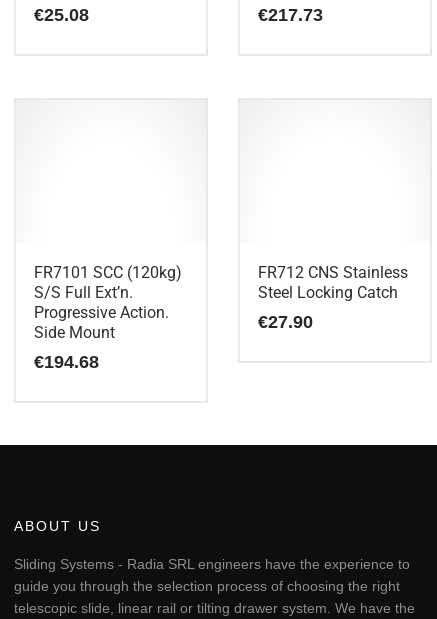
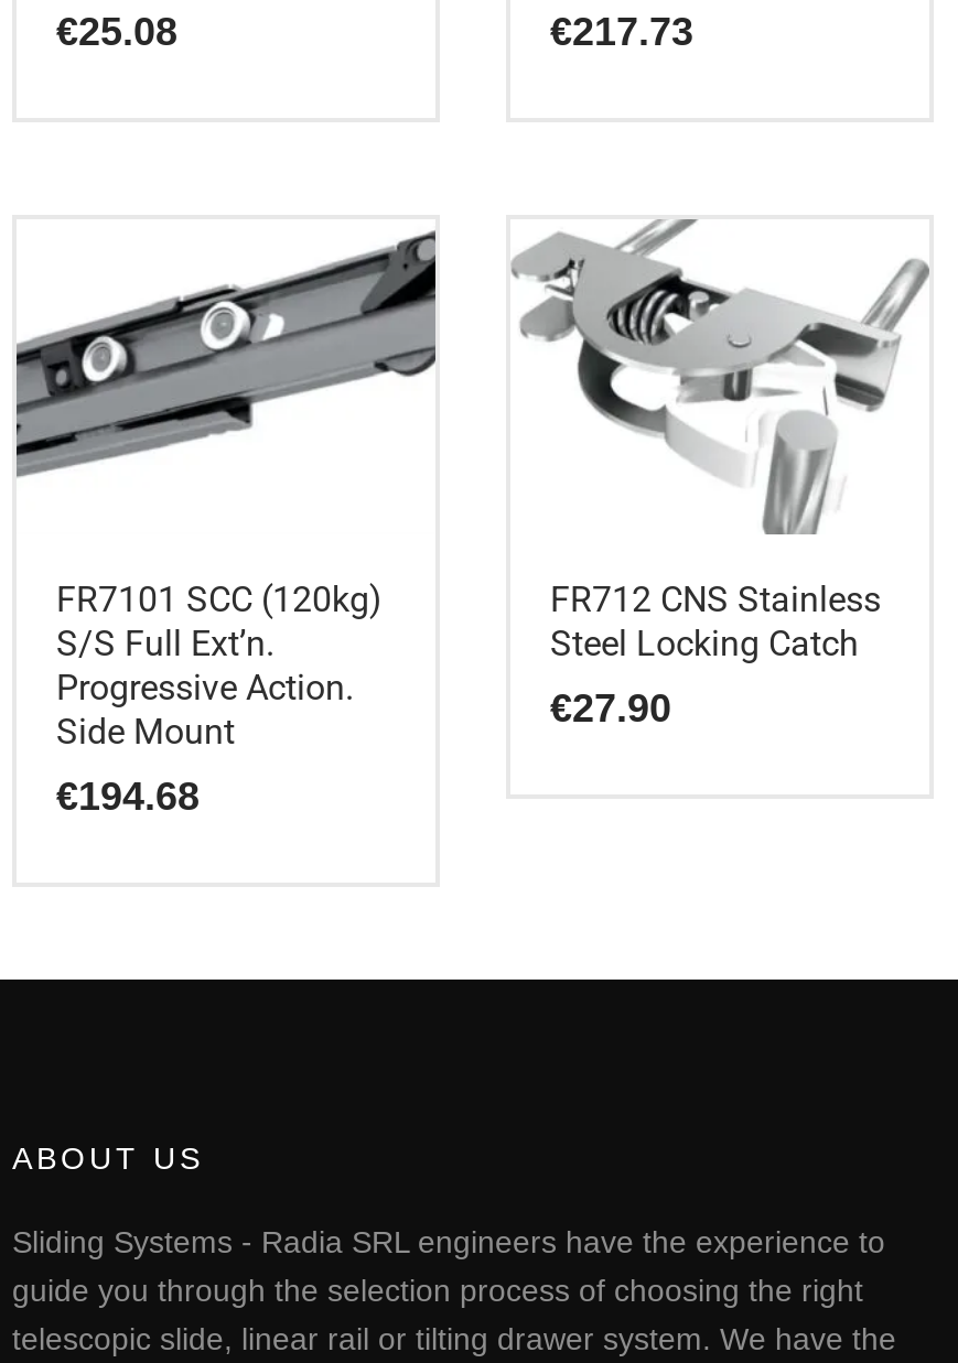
+ [image]

+ [image]
